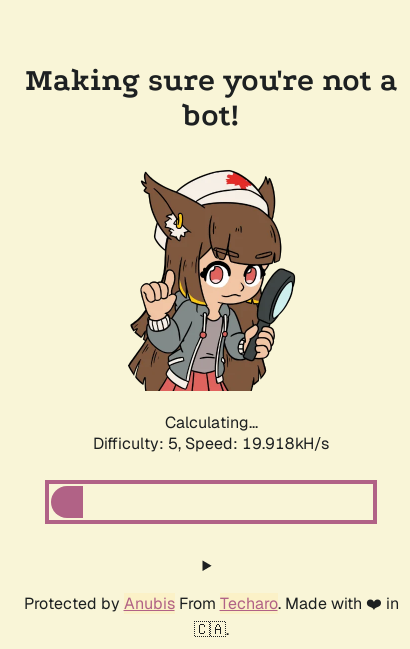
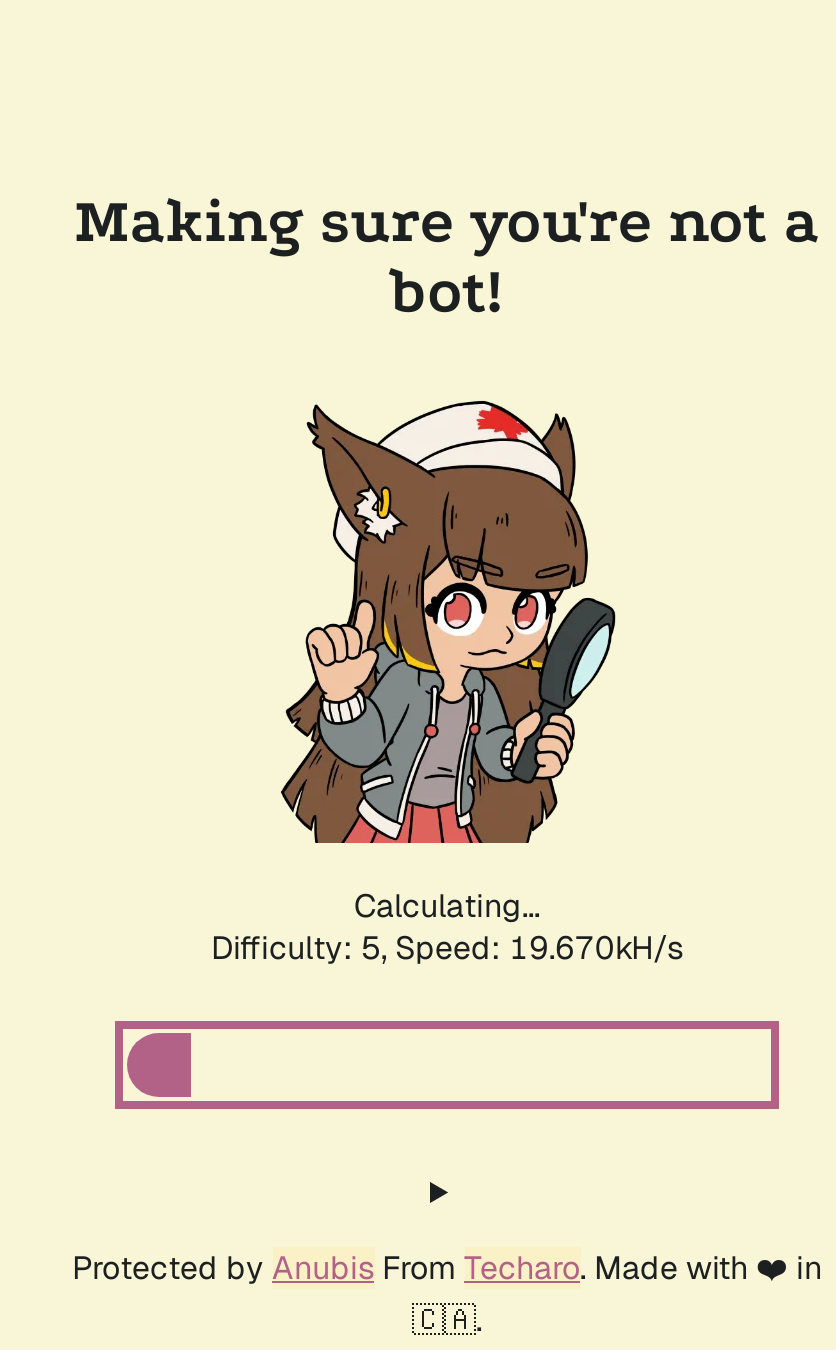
- Difficulty: 5, Speed: 19.918kH/s
+ Difficulty: 5, Speed: 19.670kH/s
